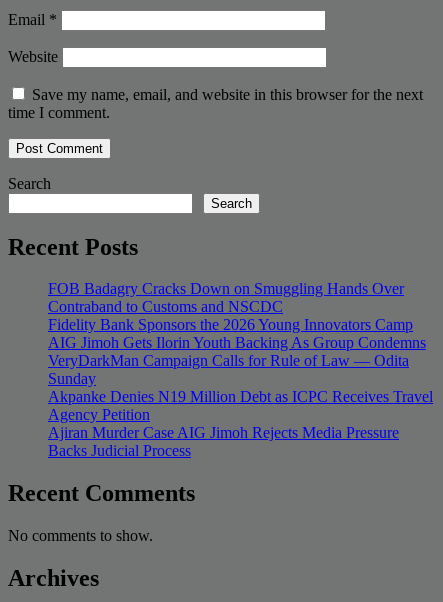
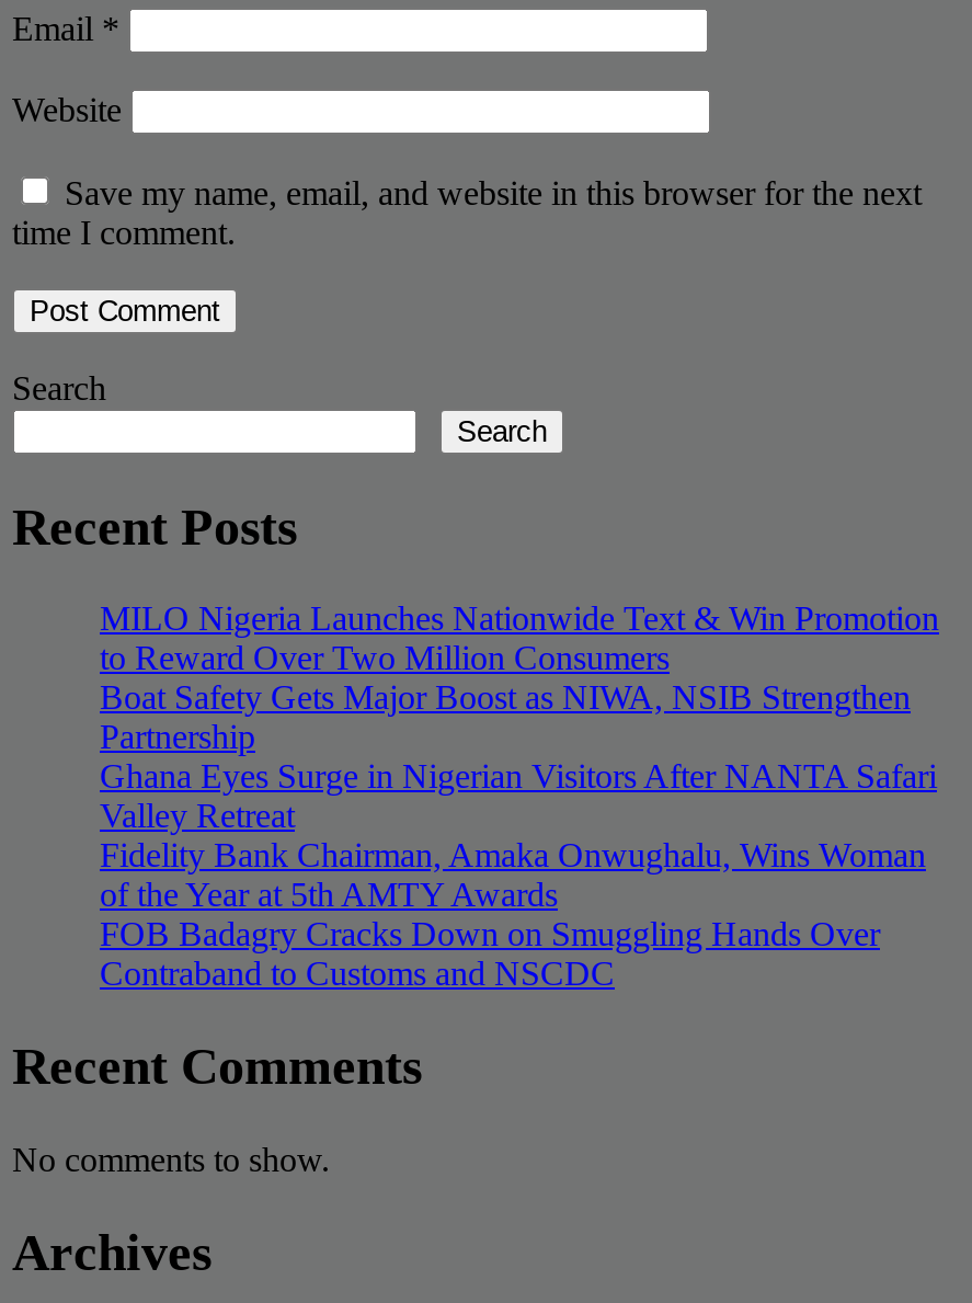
+ MILO Nigeria Launches Nationwide Text & Win Promotion
+ to Reward Over Two Million Consumers
+ Boat Safety Gets Major Boost as NIWA, NSIB Strengthen
+ Partnership
+ Ghana Eyes Surge in Nigerian Visitors After NANTA Safari
+ Valley Retreat
+ Fidelity Bank Chairman, Amaka Onwughalu, Wins Woman
+ of the Year at 5th AMTY Awards

moved down: FOB Badagry Cracks Down on Smuggling Hands Over | Contraband to Customs and NSCDC

- Fidelity Bank Sponsors the 2026 Young Innovators Camp
- AIG Jimoh Gets Ilorin Youth Backing As Group Condemns
- VeryDarkMan Campaign Calls for Rule of Law — Odita
- Sunday
- Akpanke Denies N19 Million Debt as ICPC Receives Travel
- Agency Petition
- Ajiran Murder Case AIG Jimoh Rejects Media Pressure
- Backs Judicial Process
